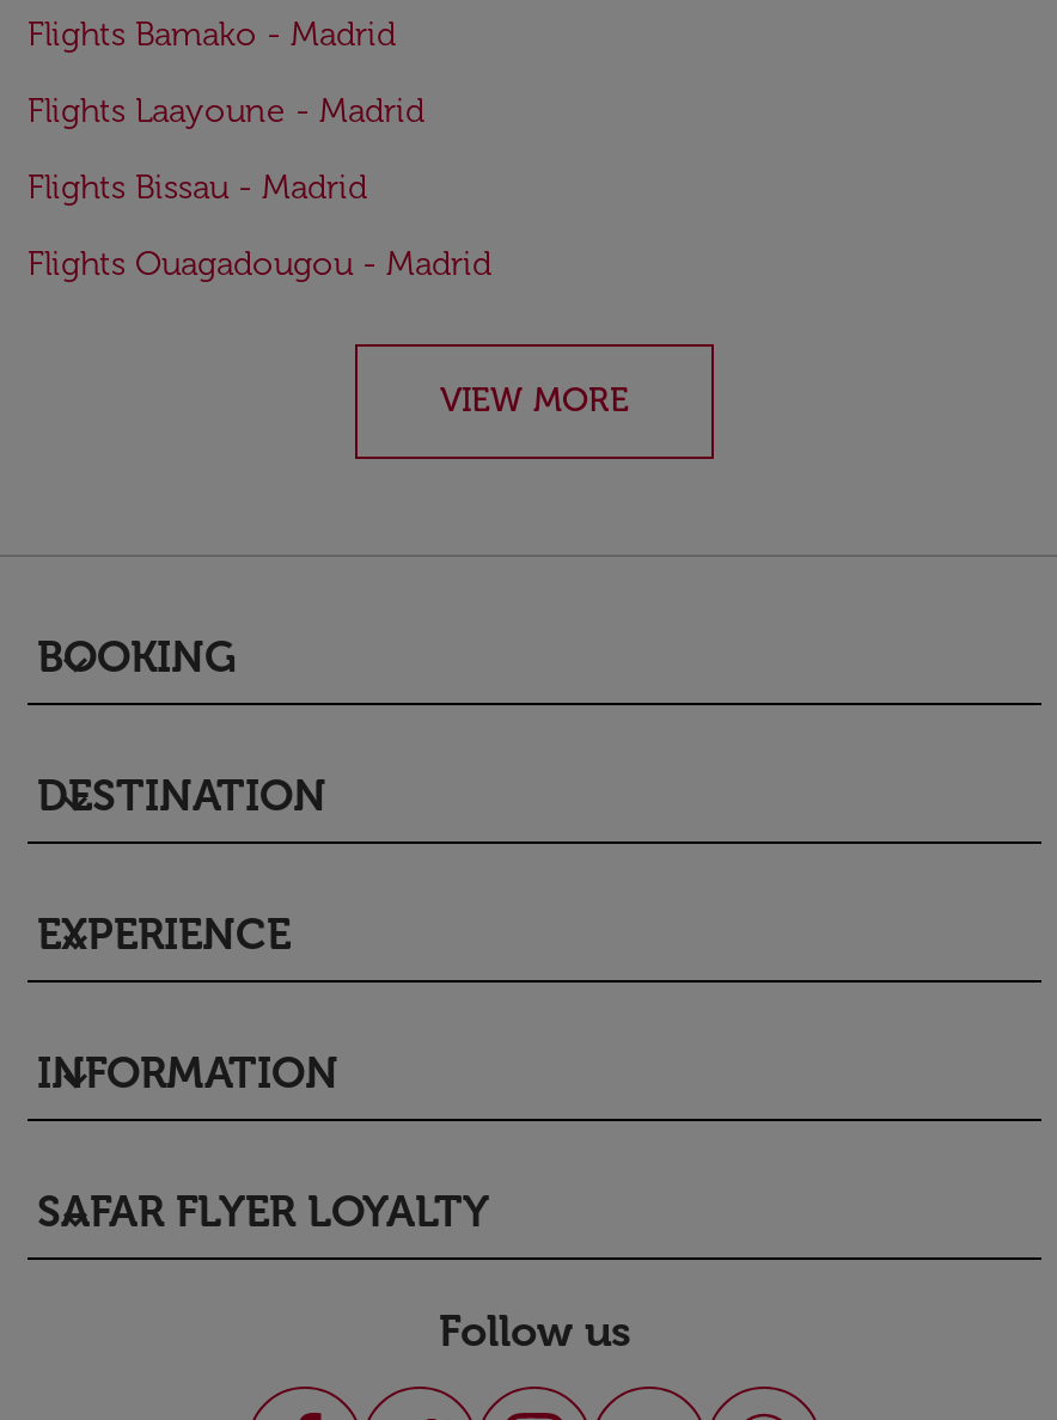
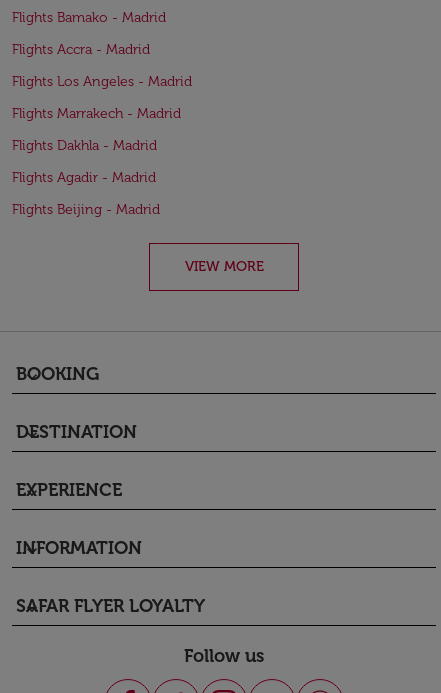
- Flights Laayoune - Madrid
- Flights Bissau - Madrid
- Flights Ouagadougou - Madrid
+ Flights Accra - Madrid
+ Flights Los Angeles - Madrid
+ Flights Marrakech - Madrid
+ Flights Dakhla - Madrid
+ Flights Agadir - Madrid
+ Flights Beijing - Madrid
